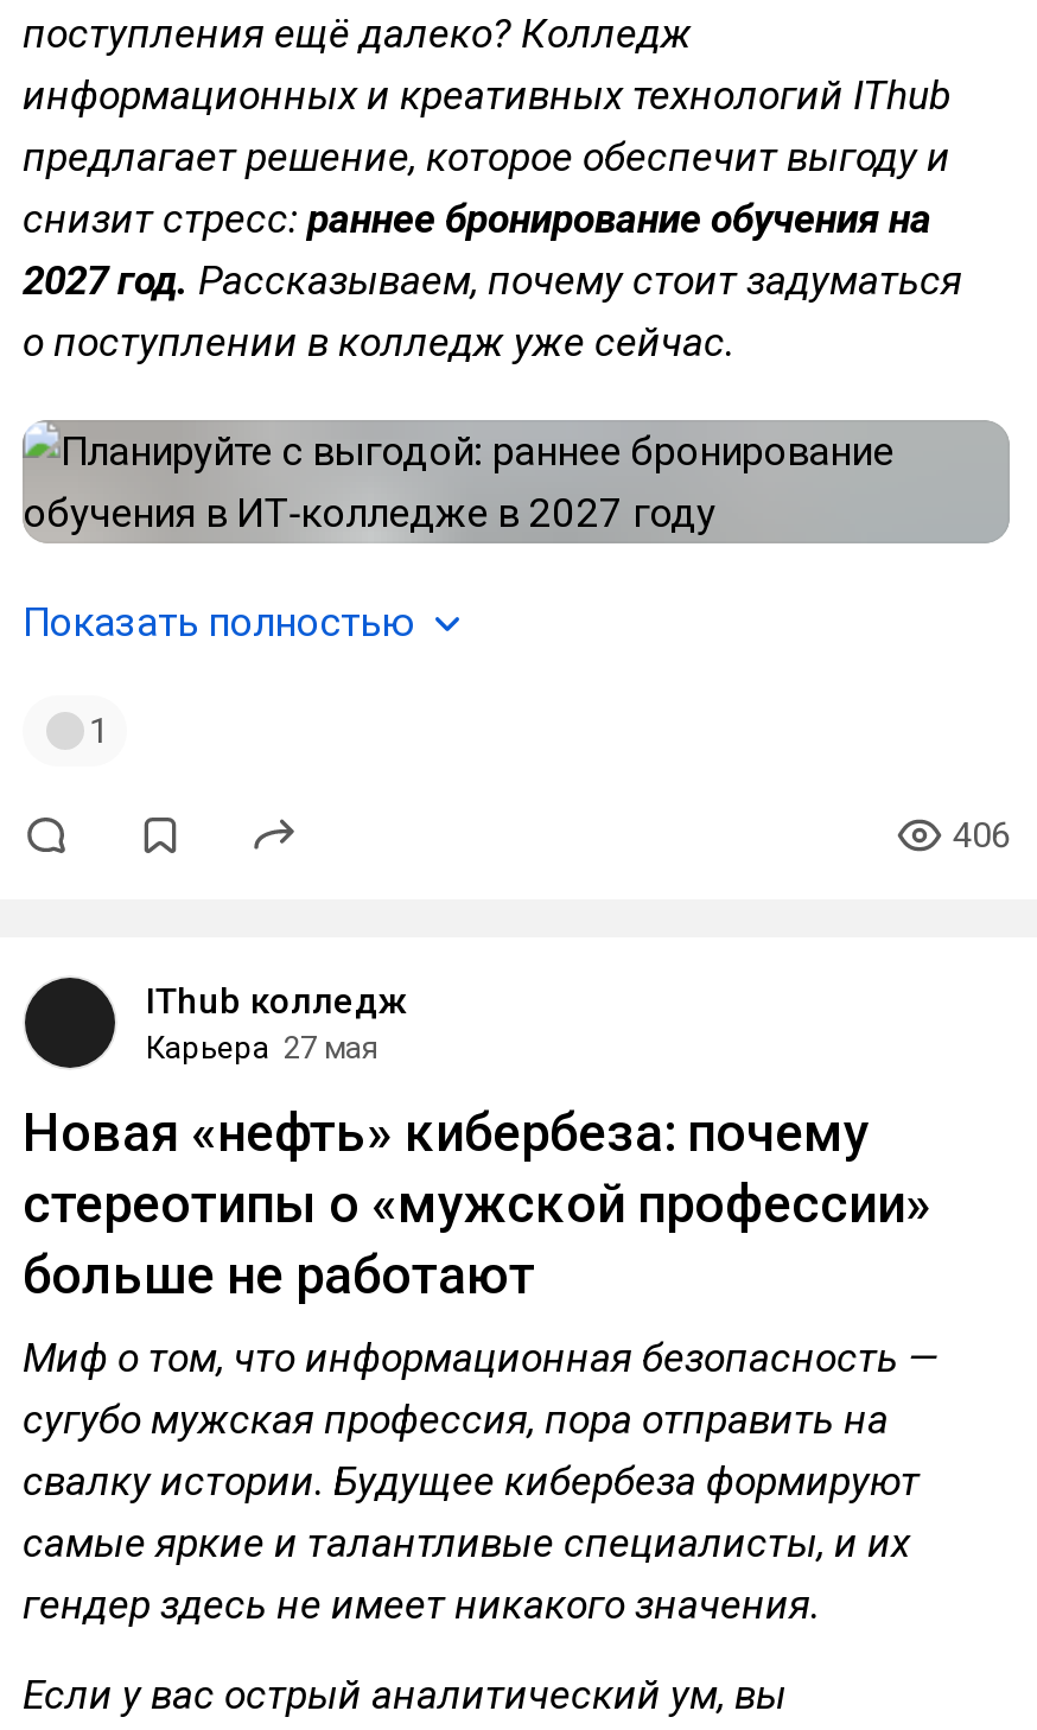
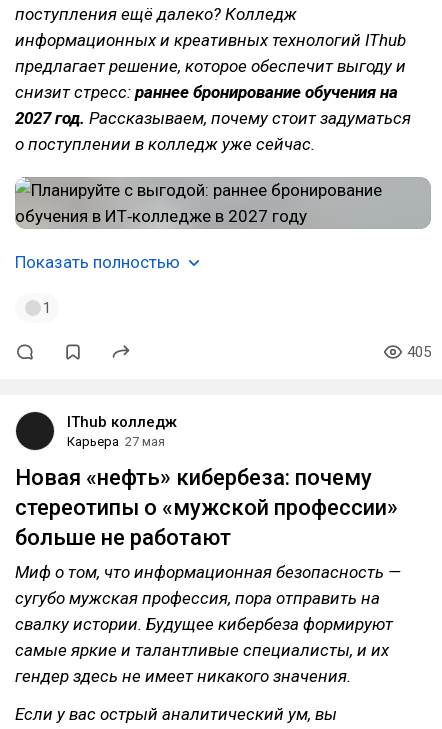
- 406
+ 405
